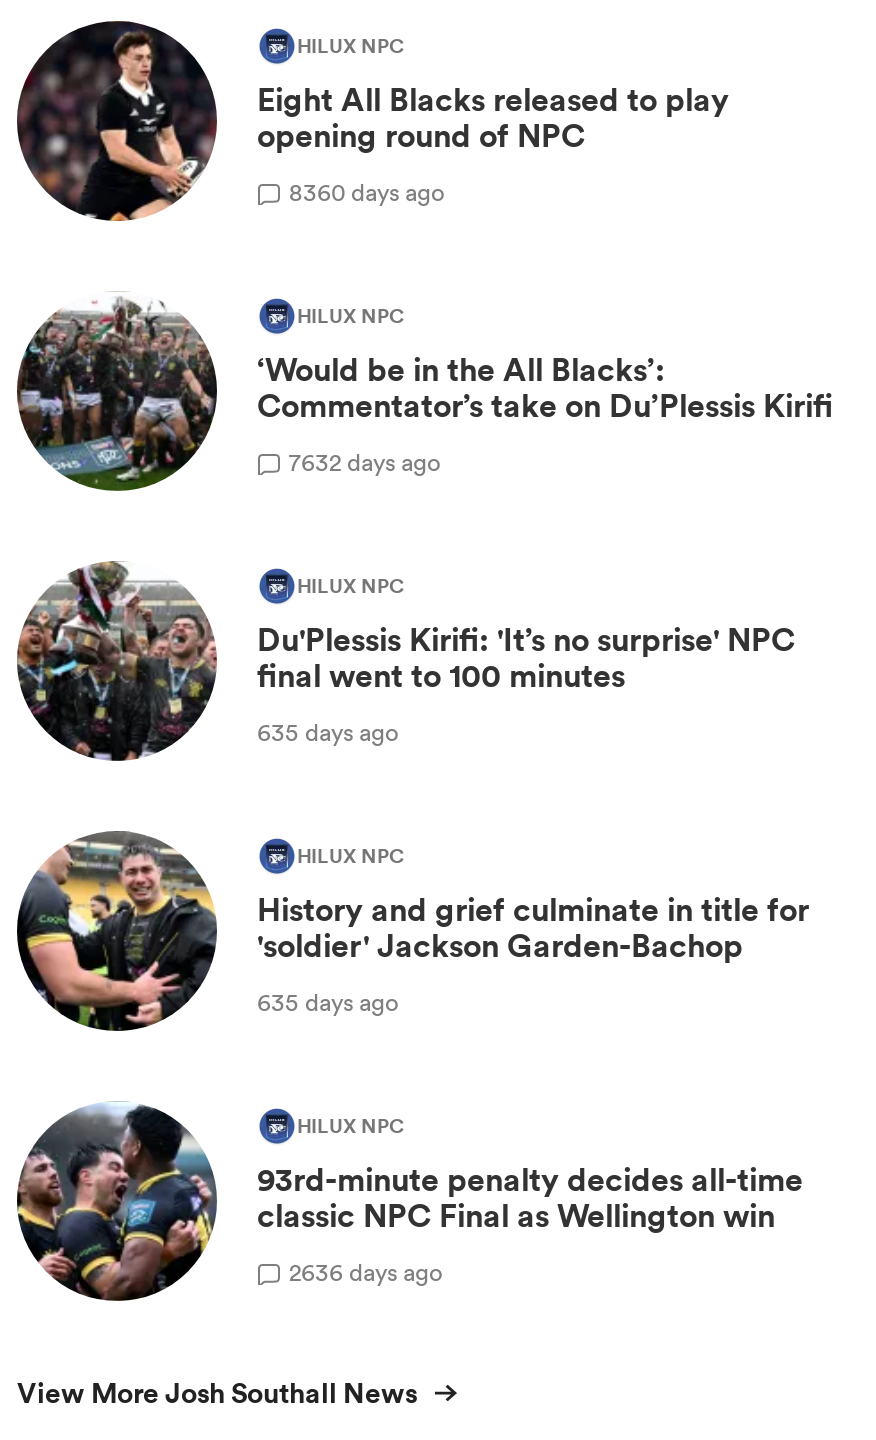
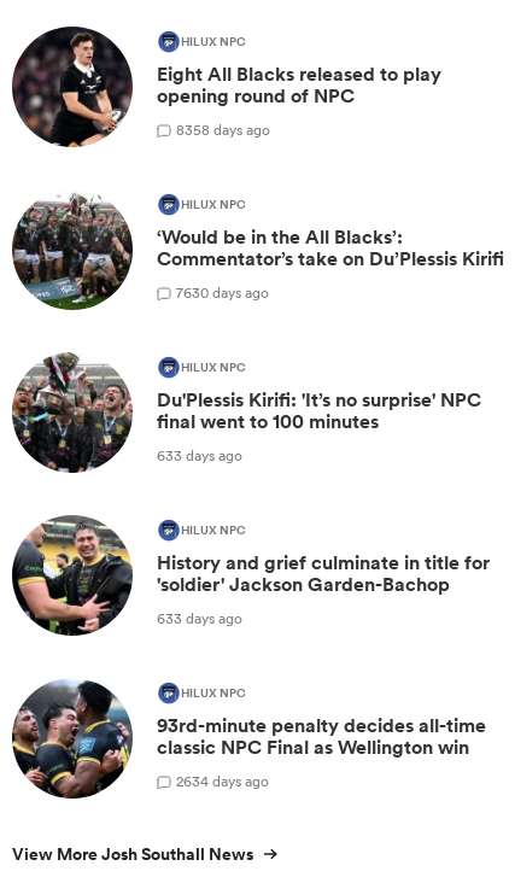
- 8360 days ago
+ 8358 days ago

- 7632 days ago
+ 7630 days ago

- 635 days ago
+ 633 days ago

- 635 days ago
+ 633 days ago

- 2636 days ago
+ 2634 days ago
